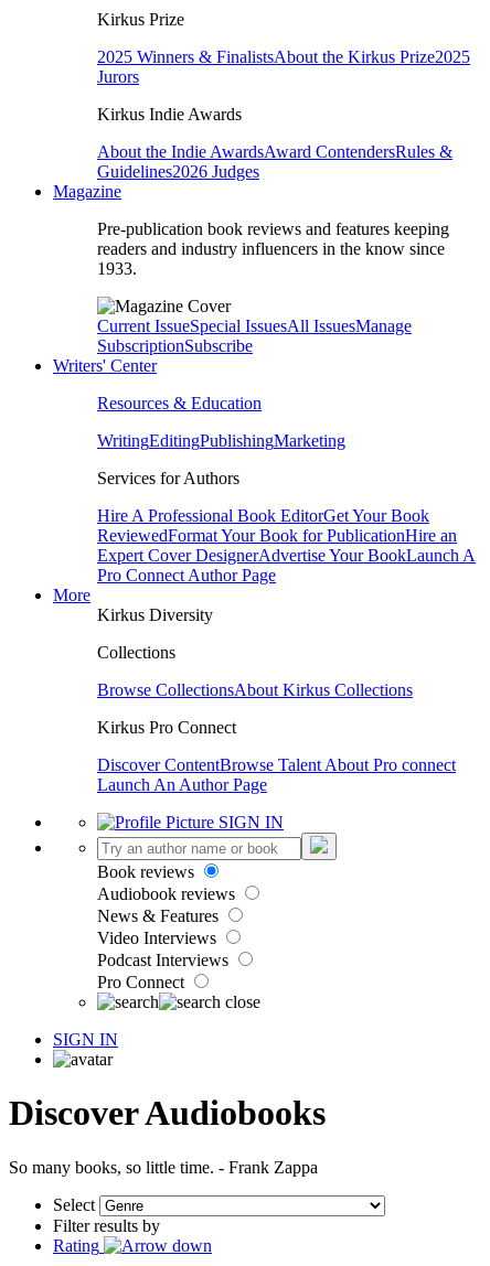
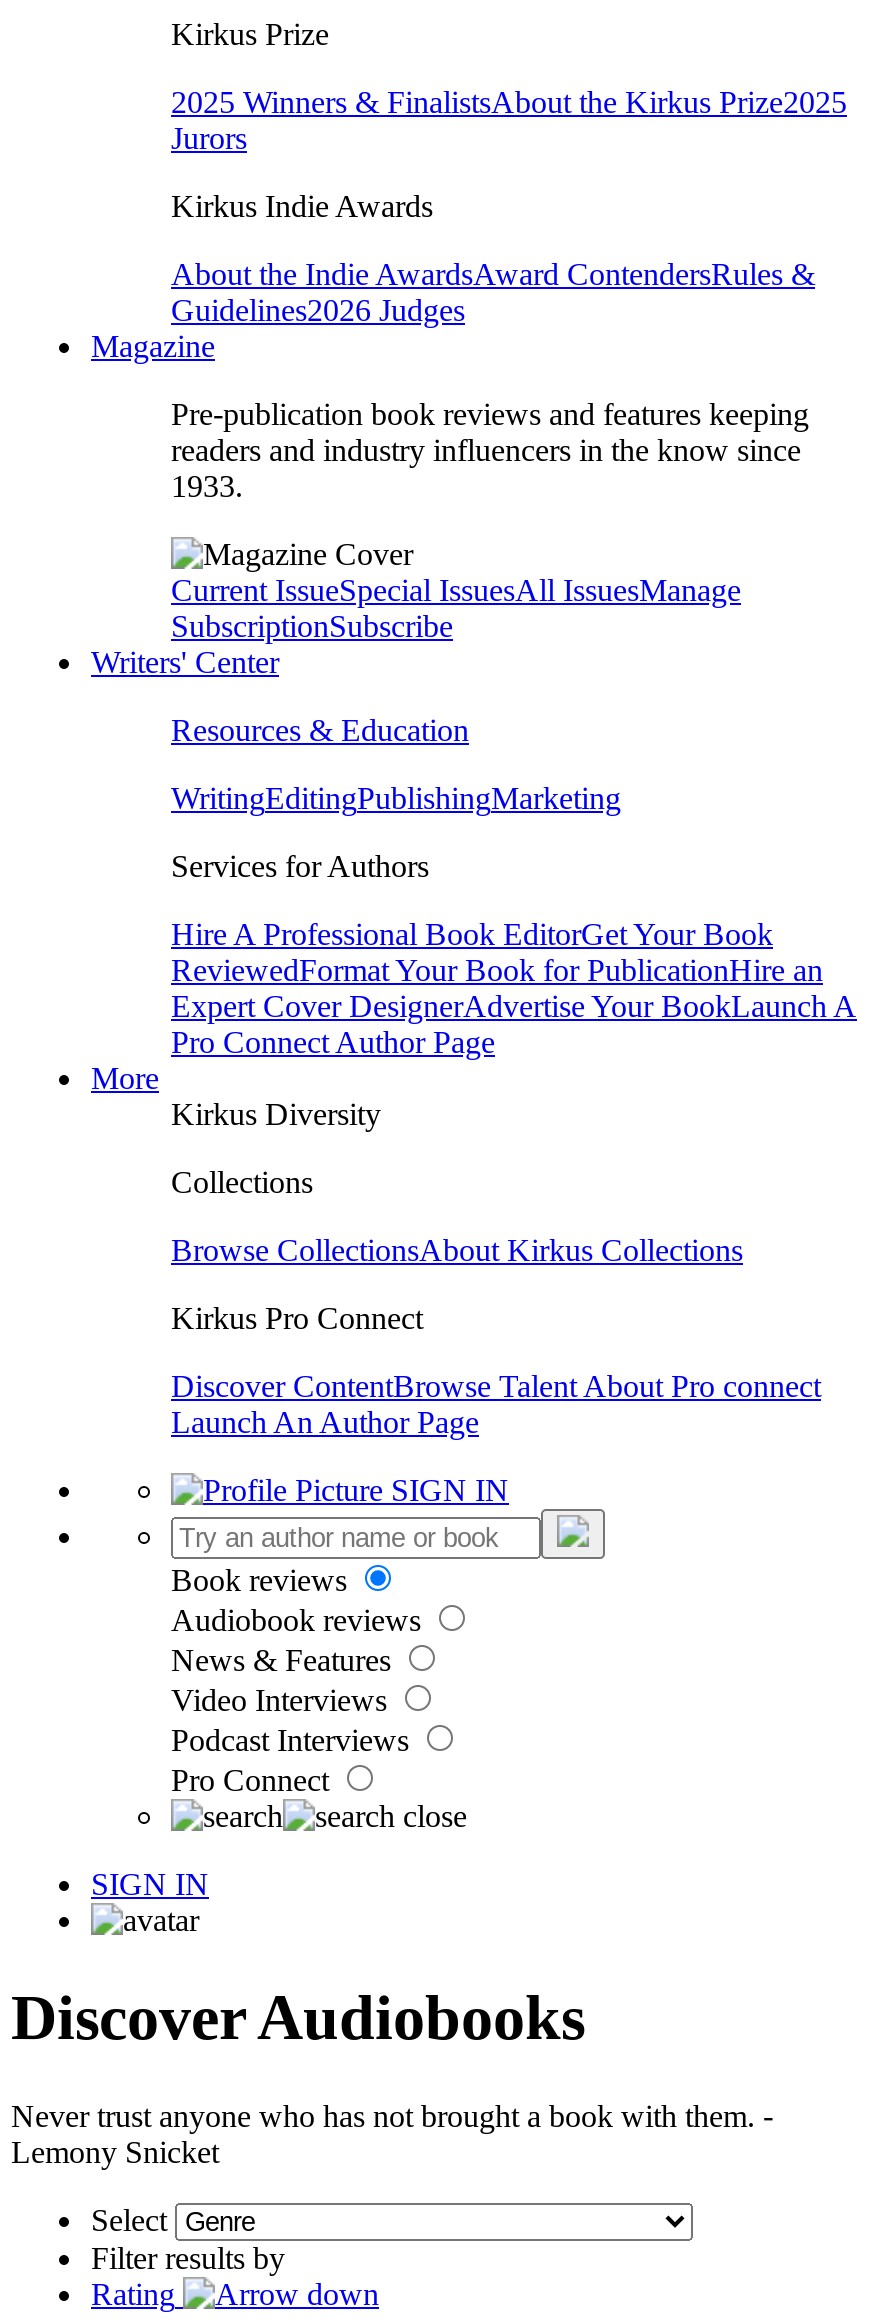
- So many books, so little time. - Frank Zappa
+ Never trust anyone who has not brought a book with them. -
+ Lemony Snicket
